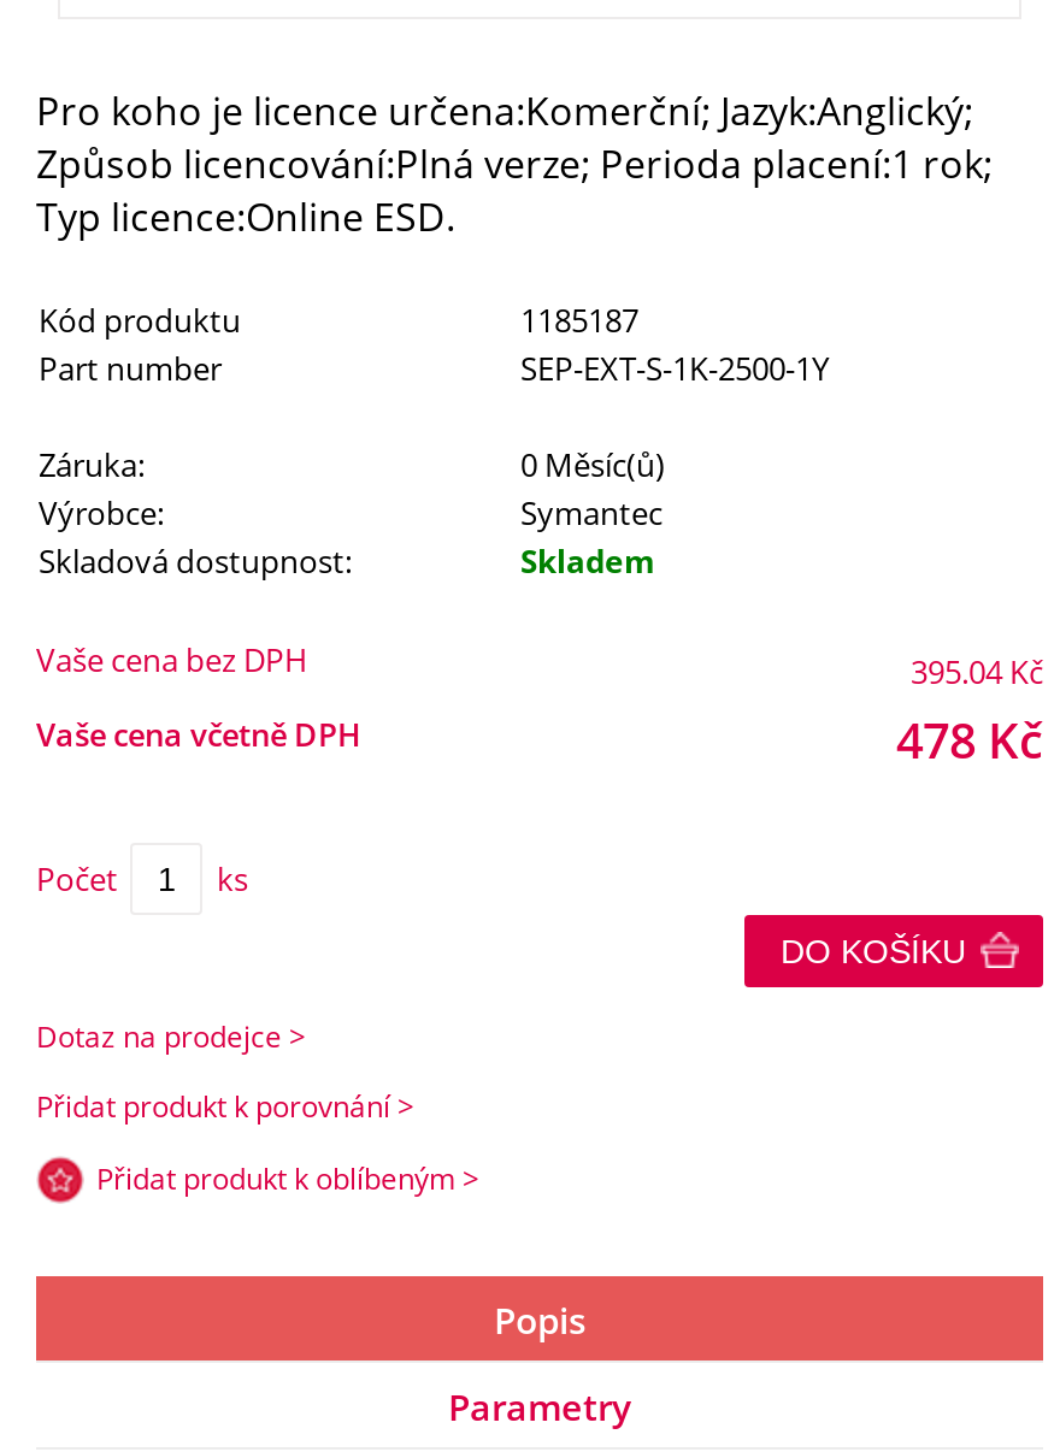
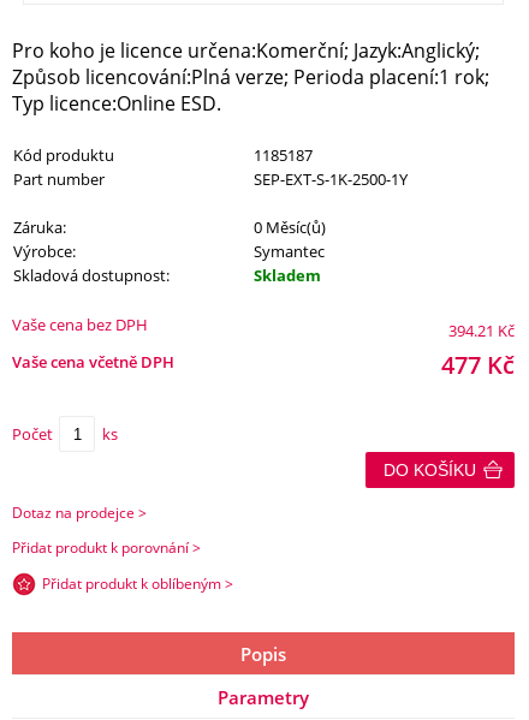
- 395.04 Kč
+ 394.21 Kč

- 478 Kč
+ 477 Kč
